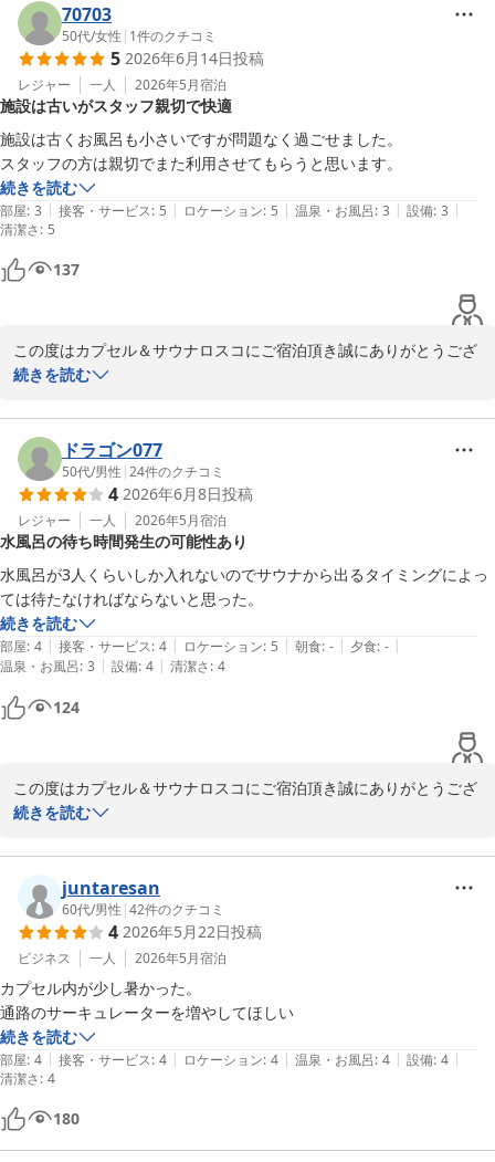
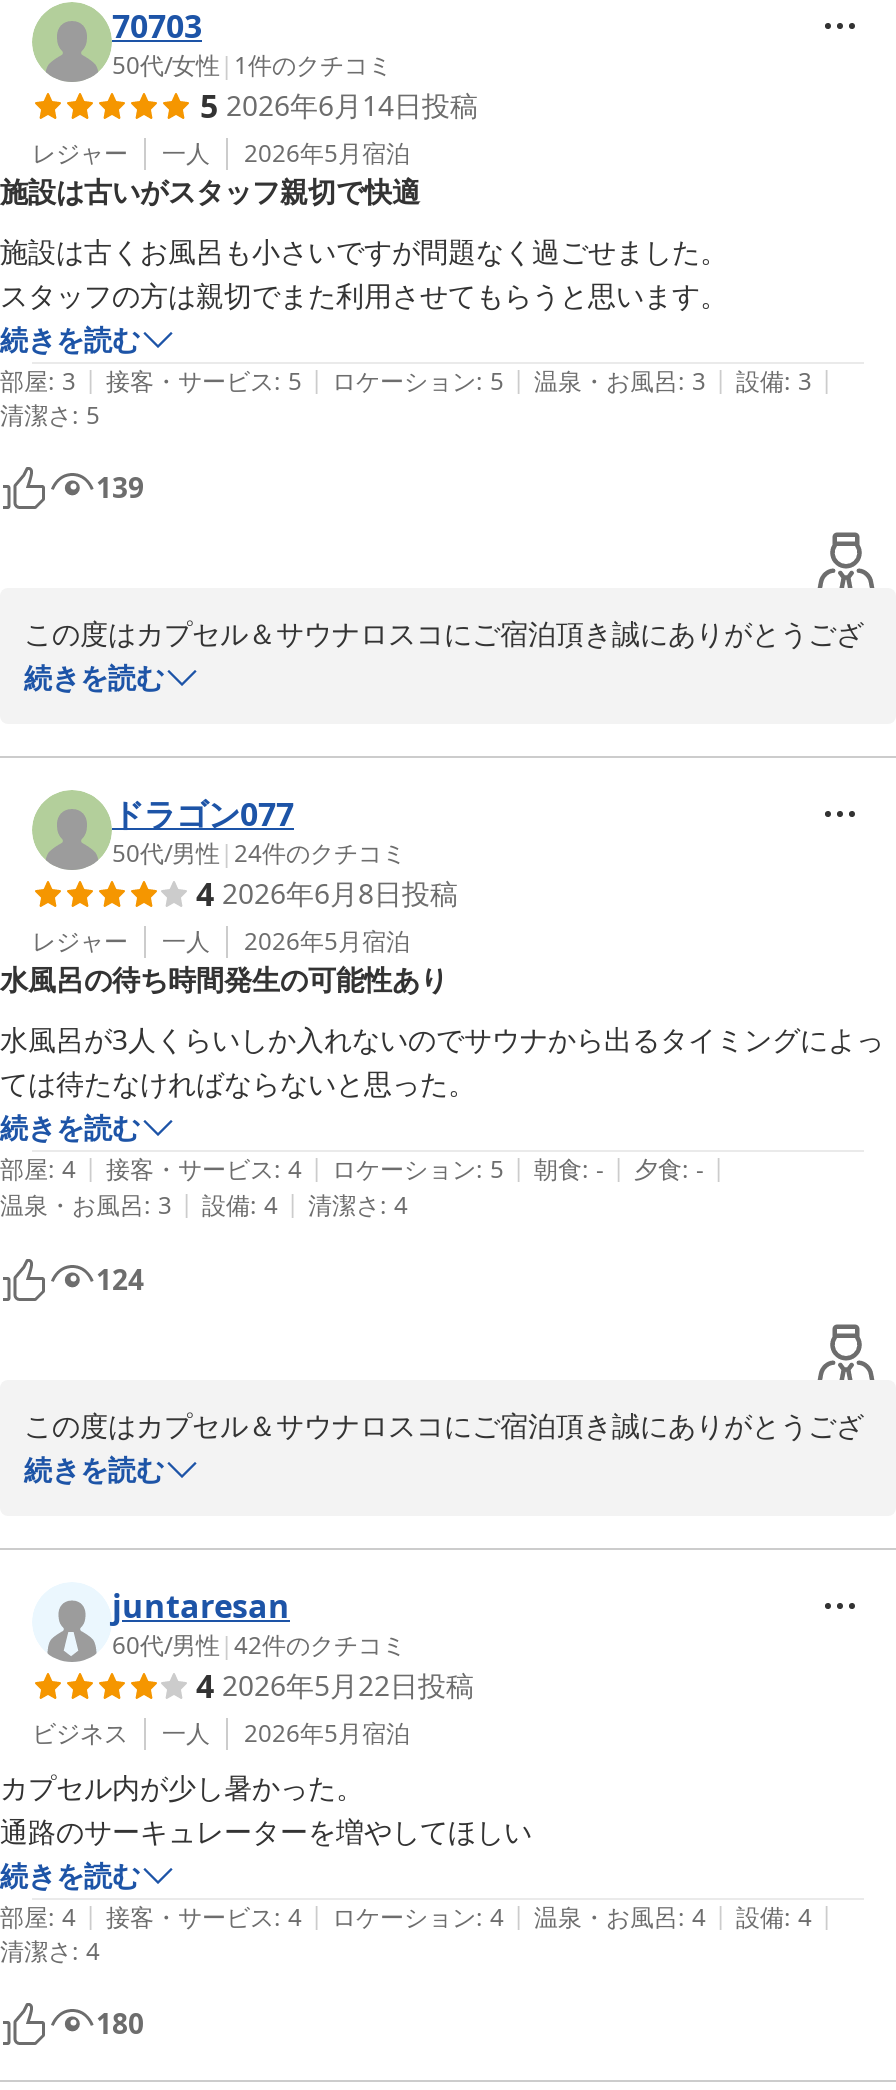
- 137
+ 139
